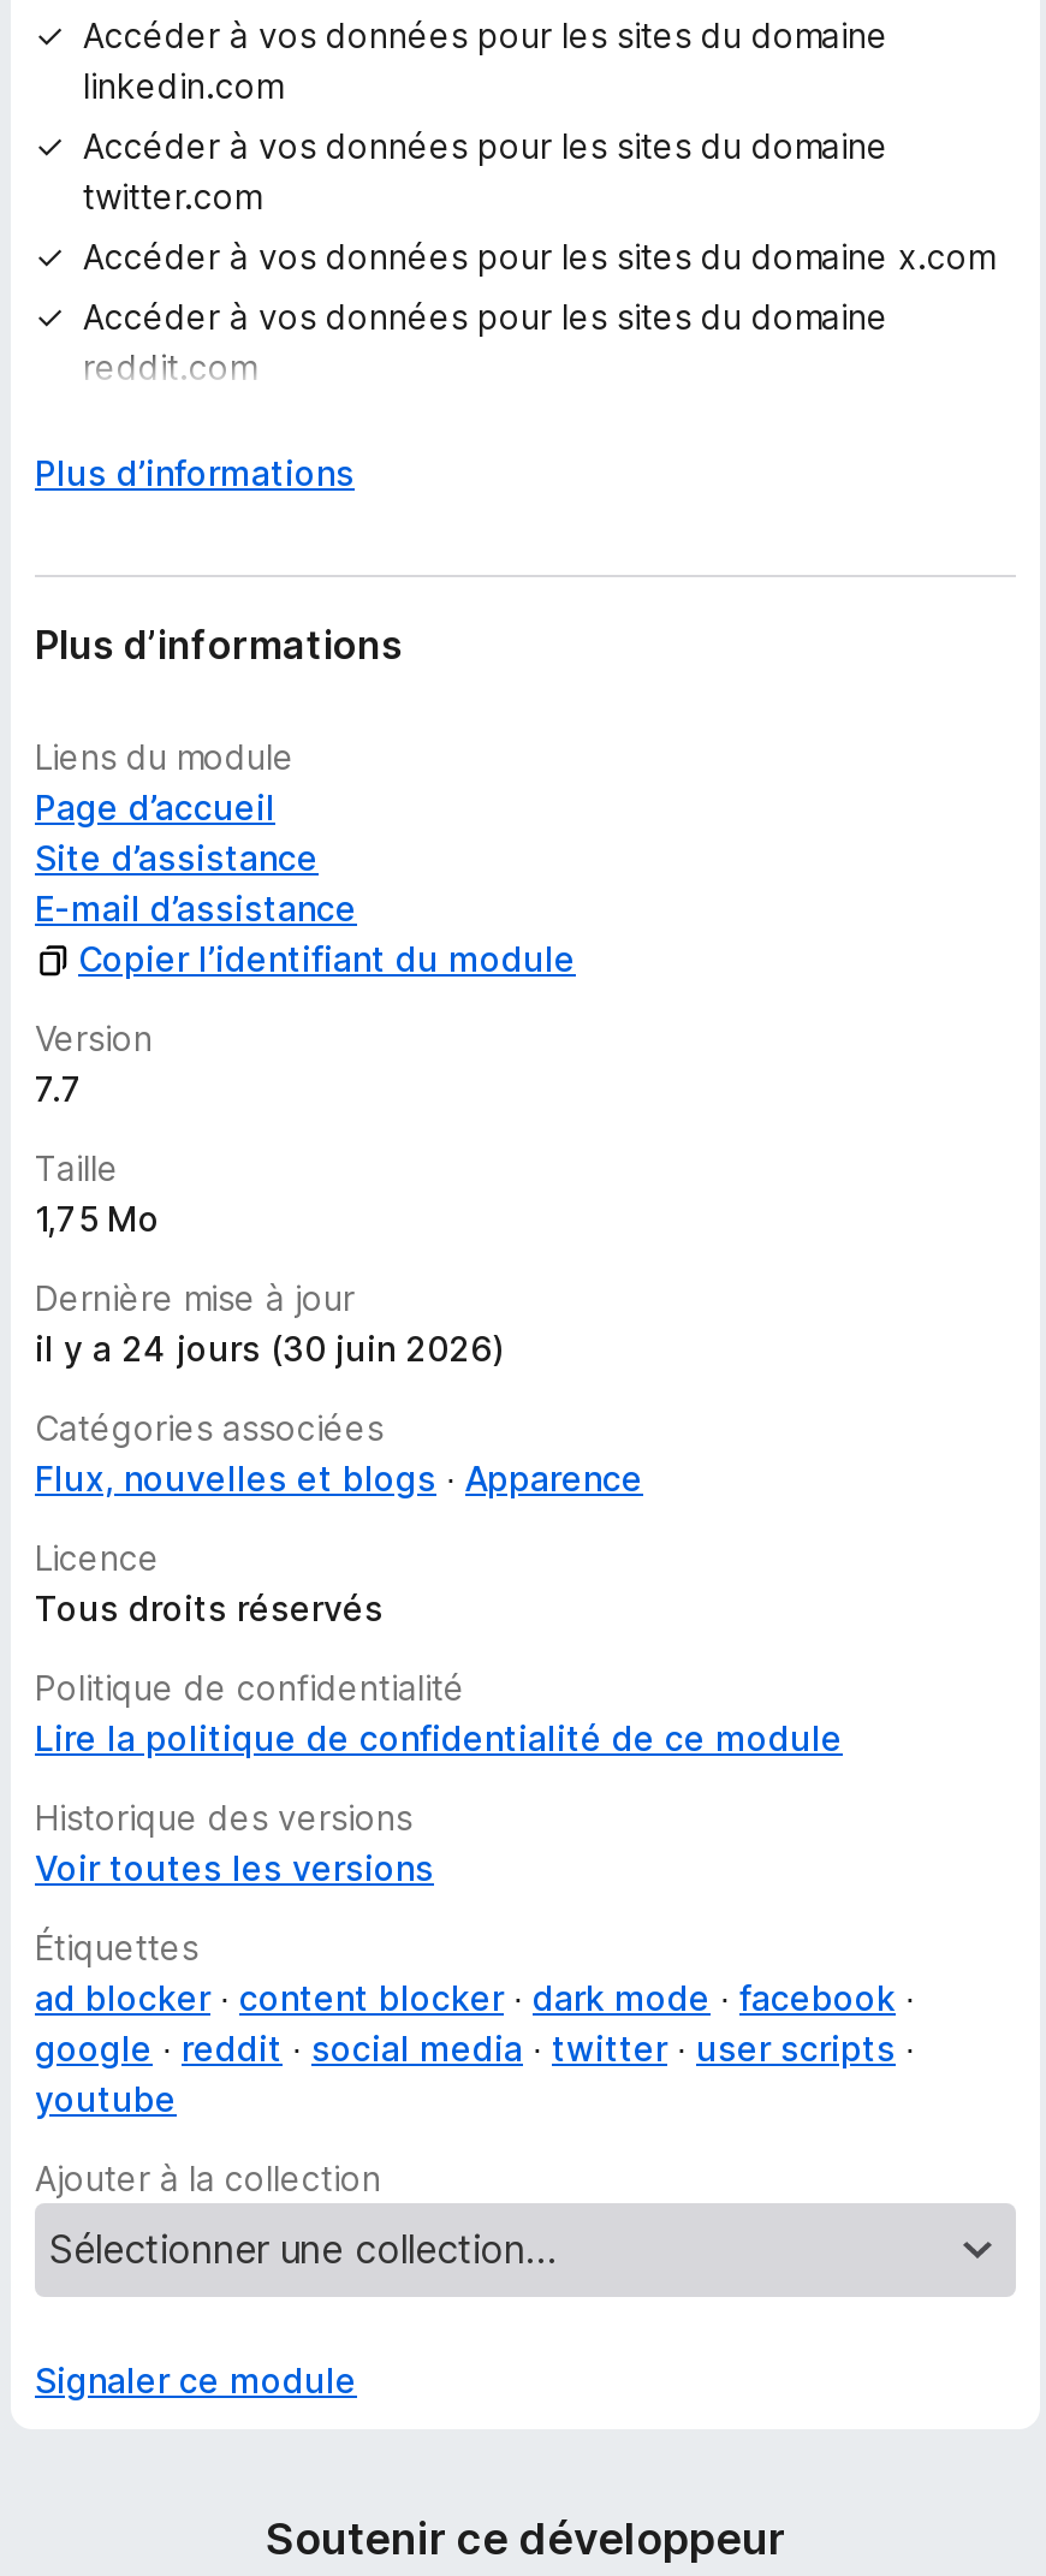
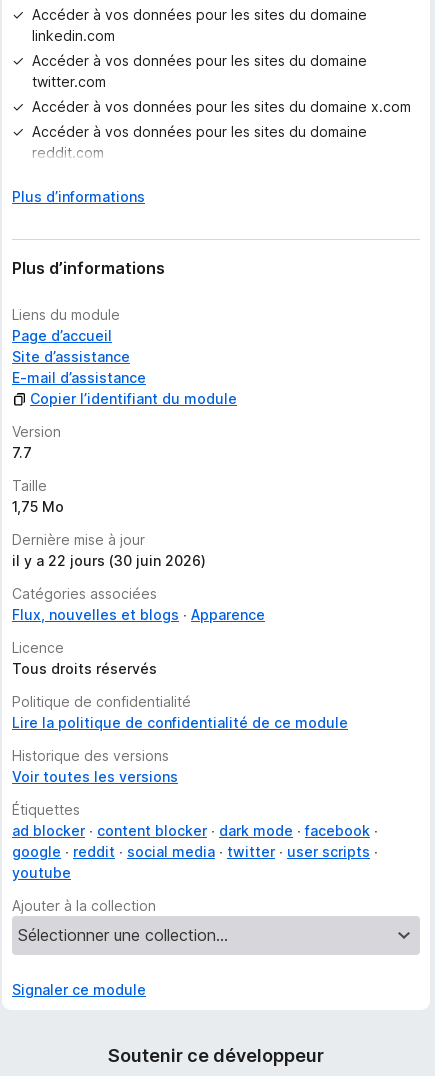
- il y a 24 jours (30 juin 2026)
+ il y a 22 jours (30 juin 2026)
